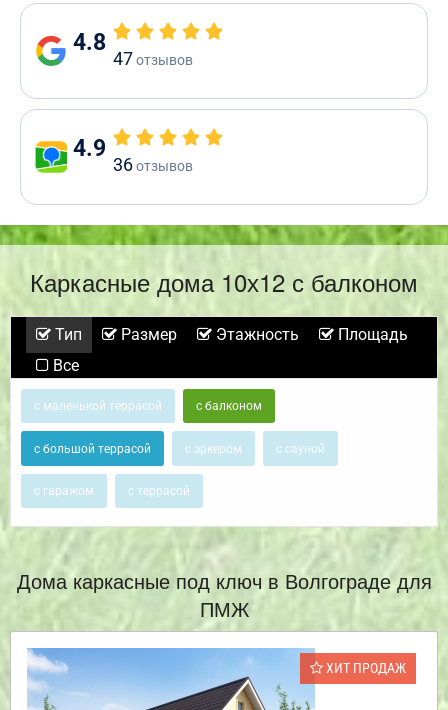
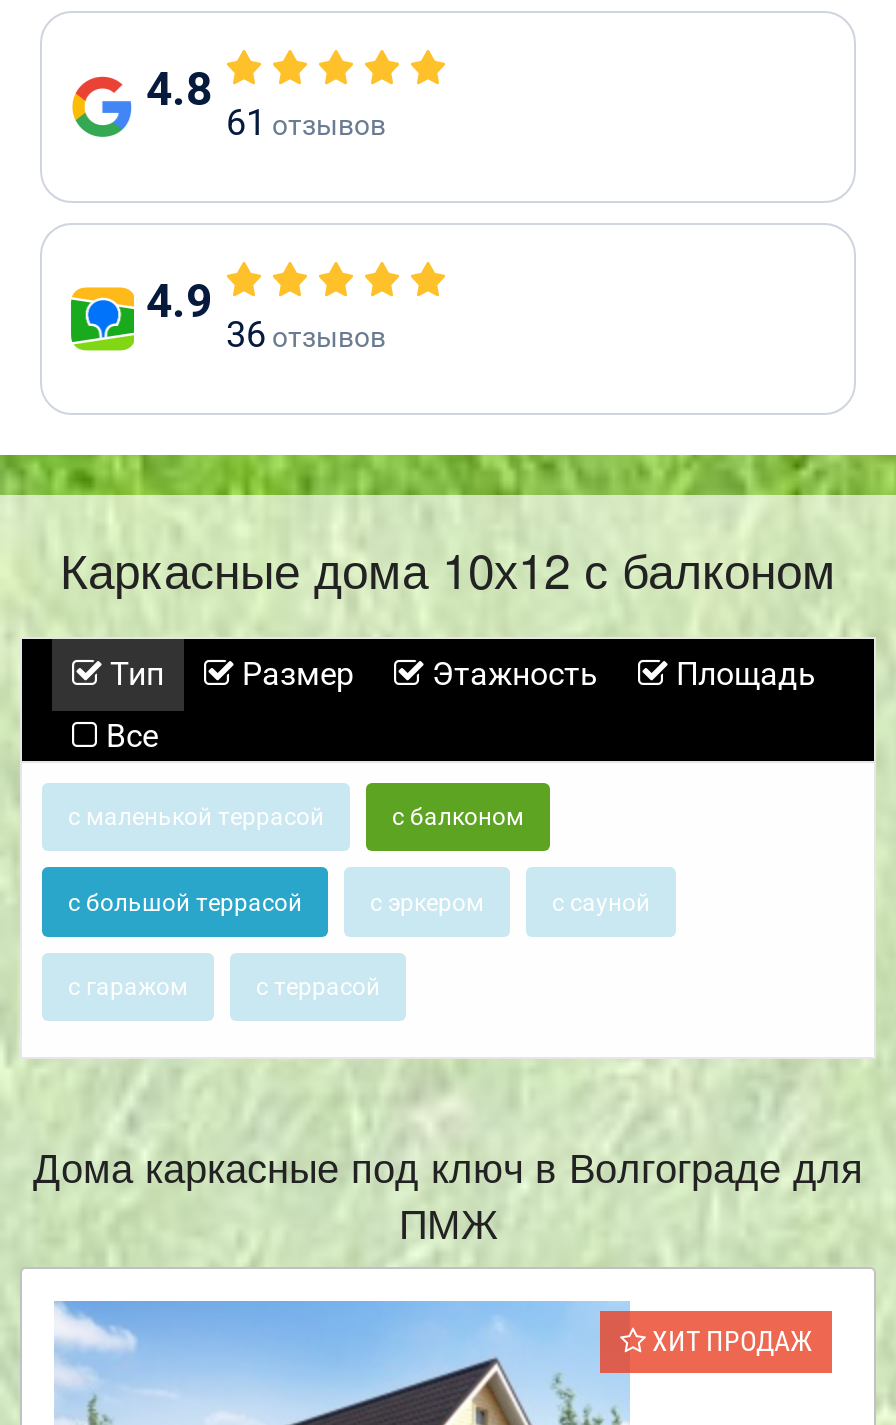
- 47 отзывов
+ 61 отзывов
